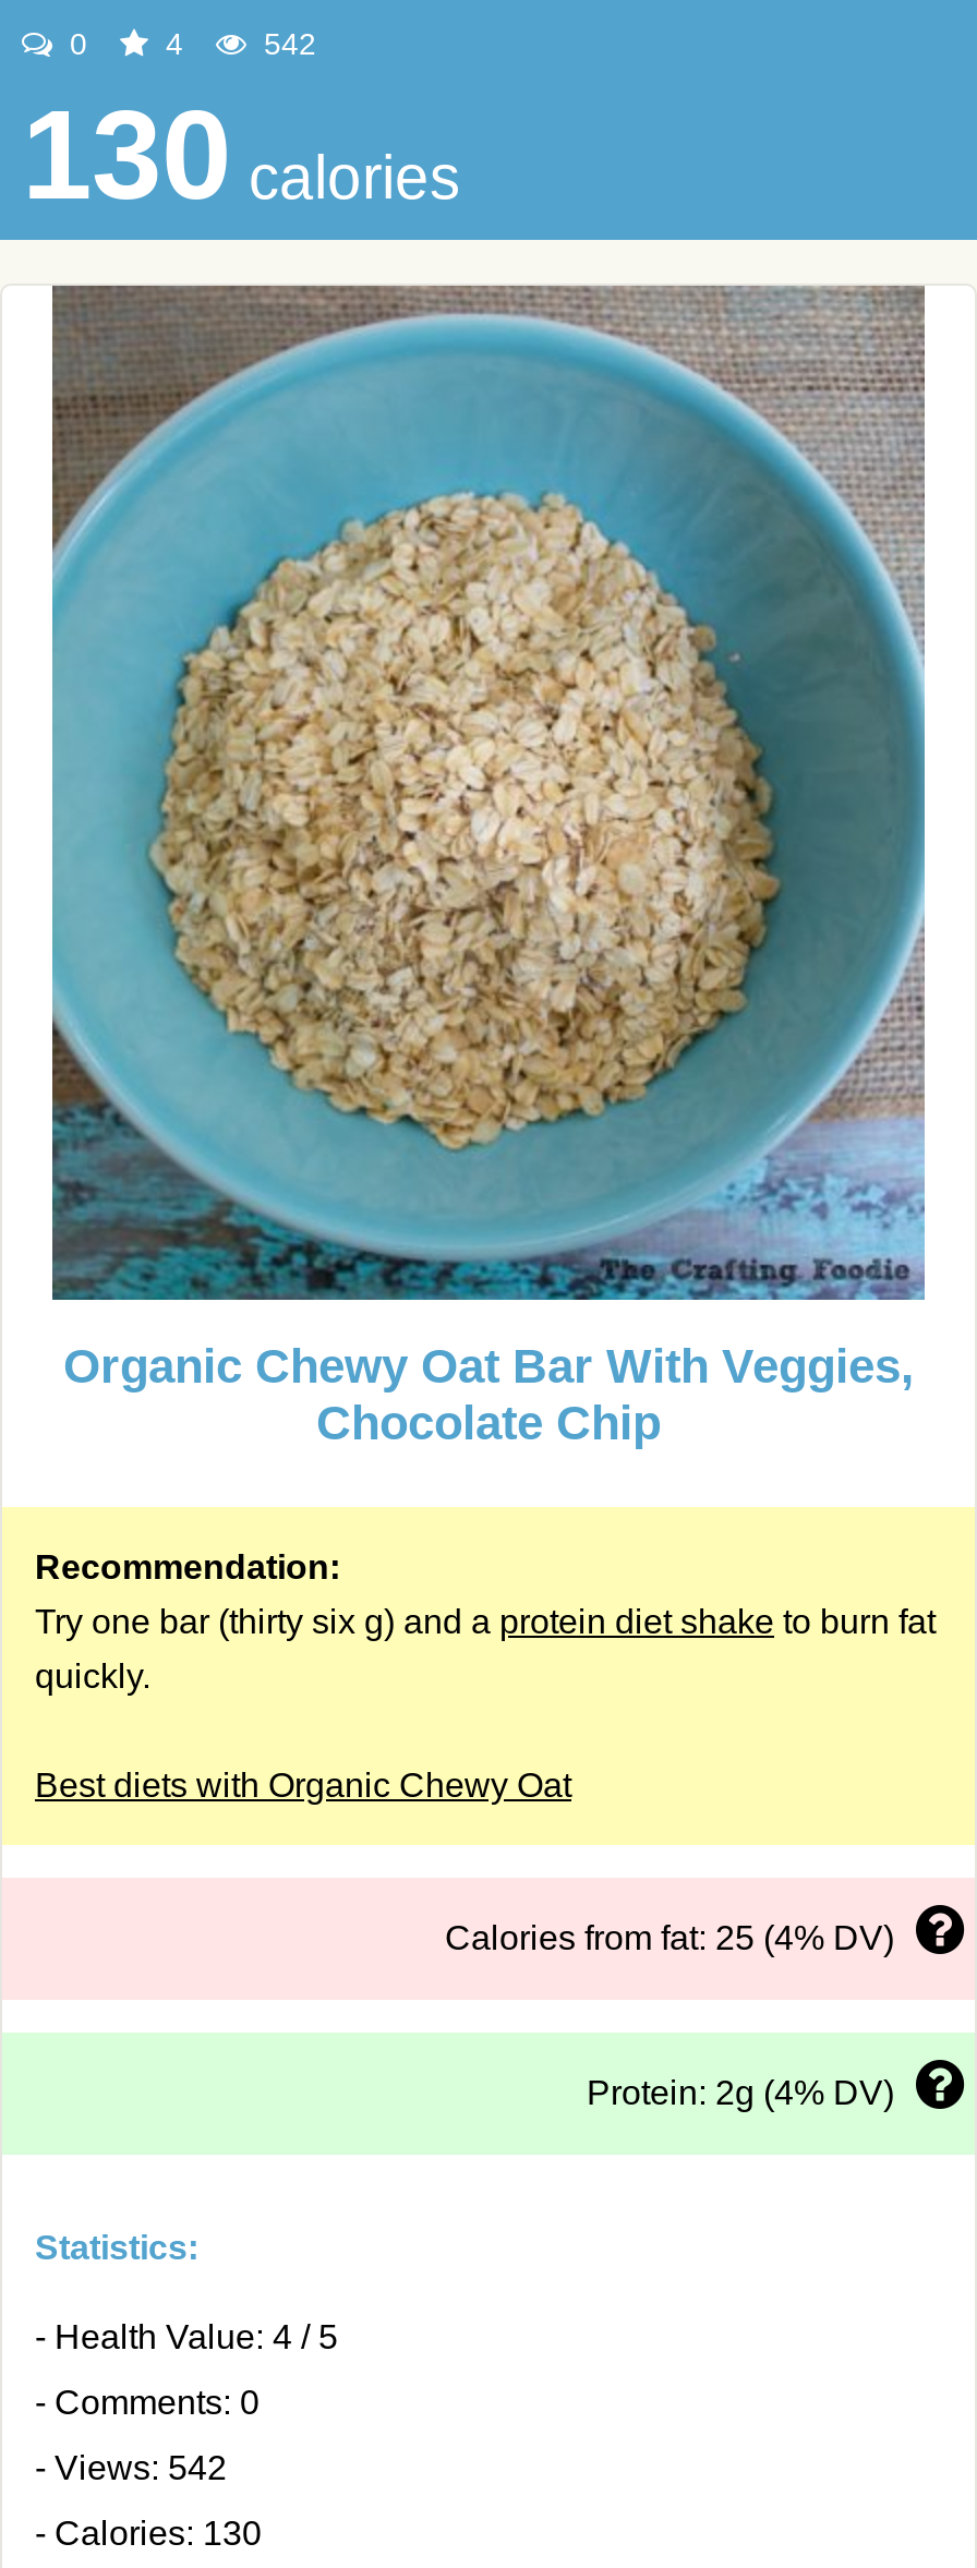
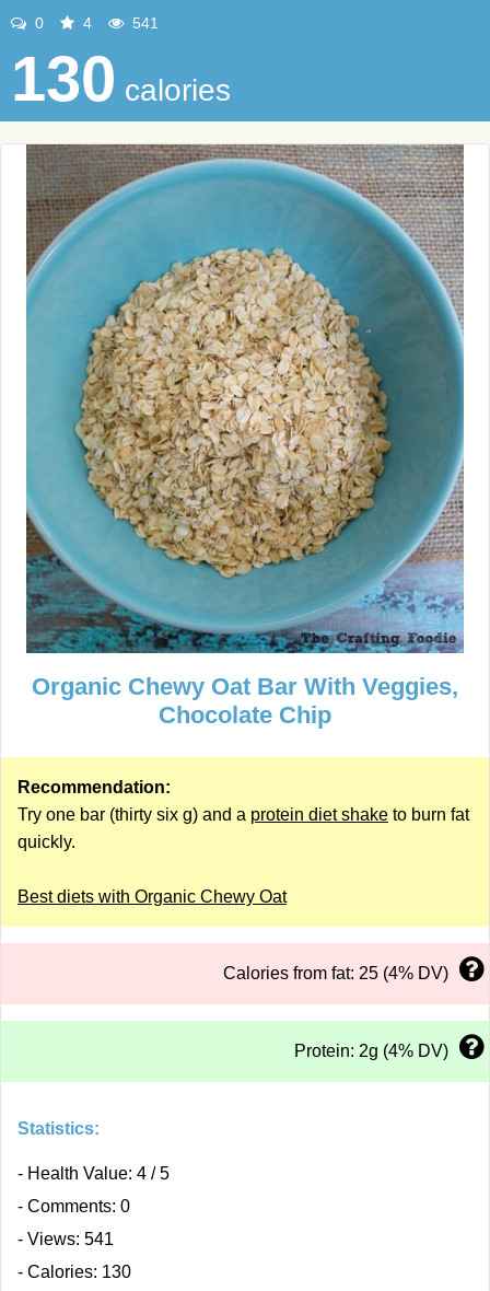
- 542
+ 541

- - Views: 542
+ - Views: 541
